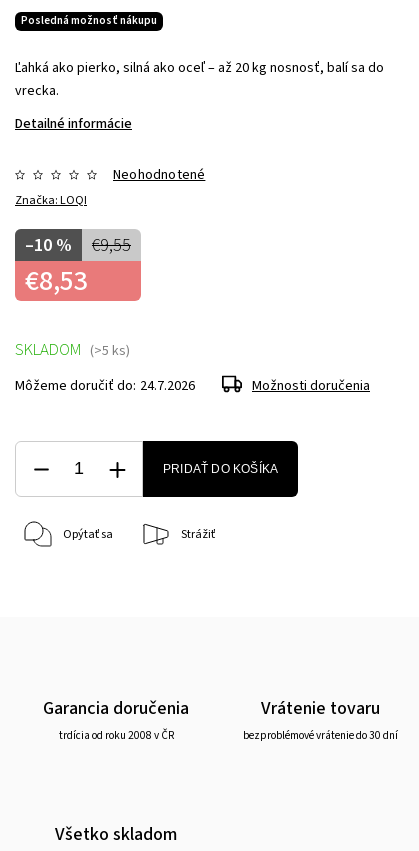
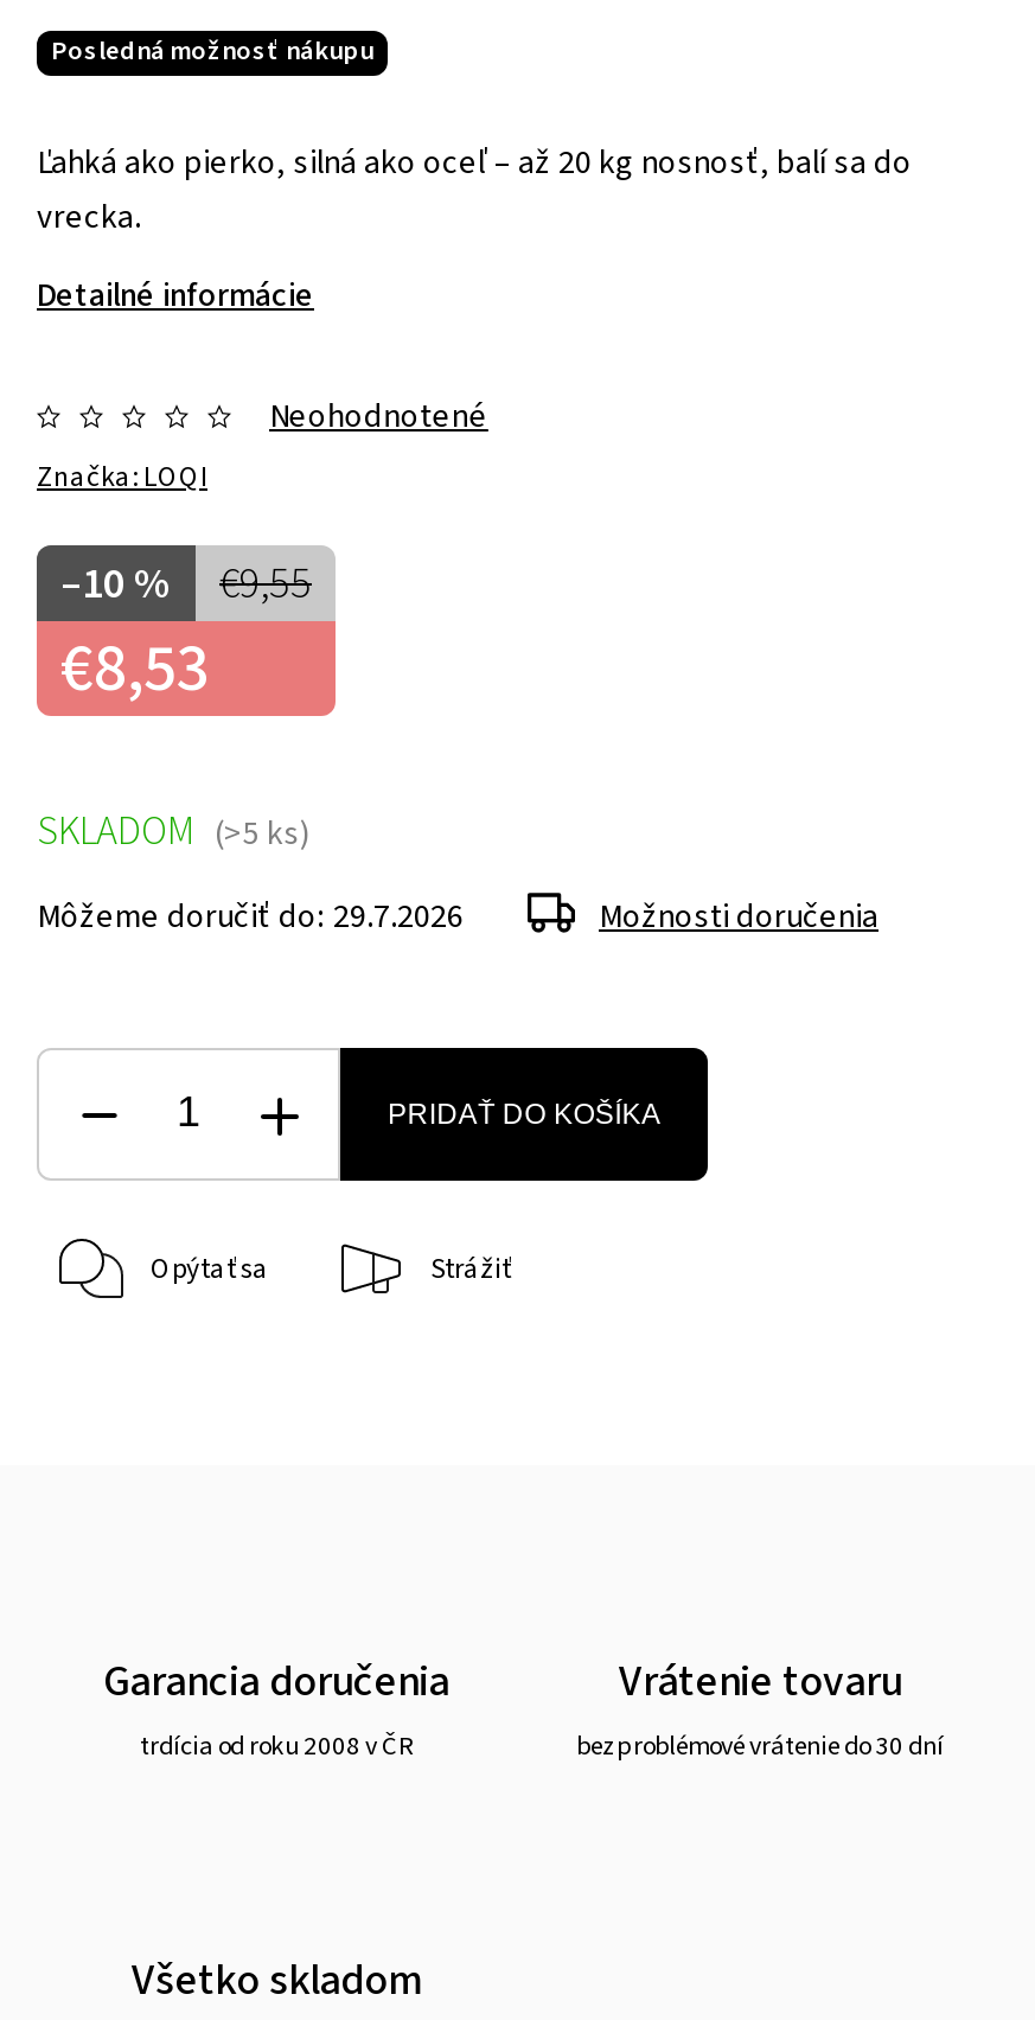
- Môžeme doručiť do: 24.7.2026
+ Môžeme doručiť do: 29.7.2026
